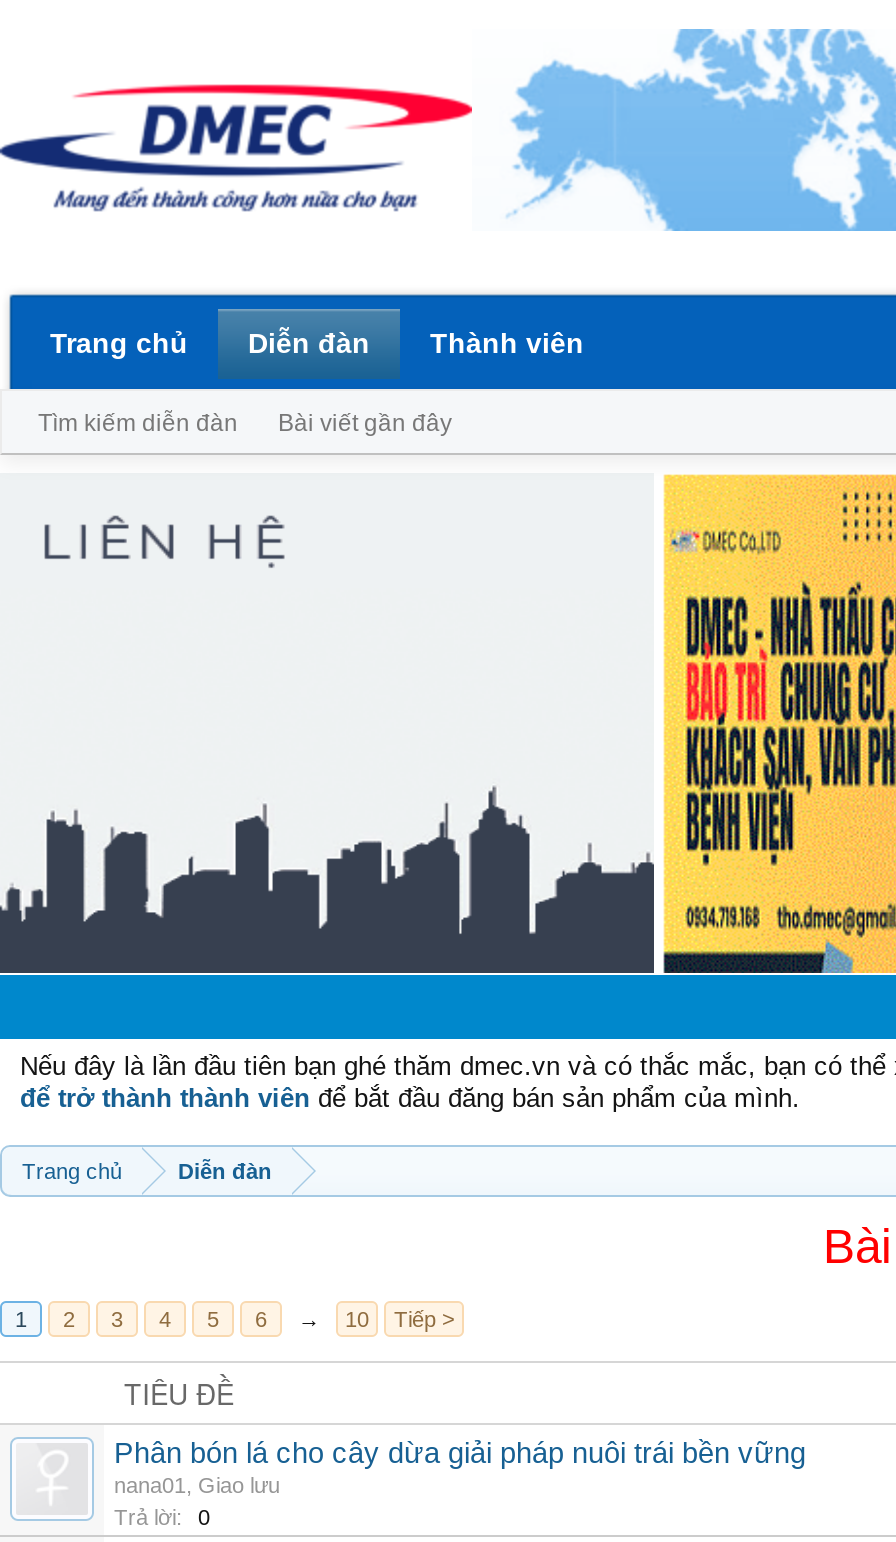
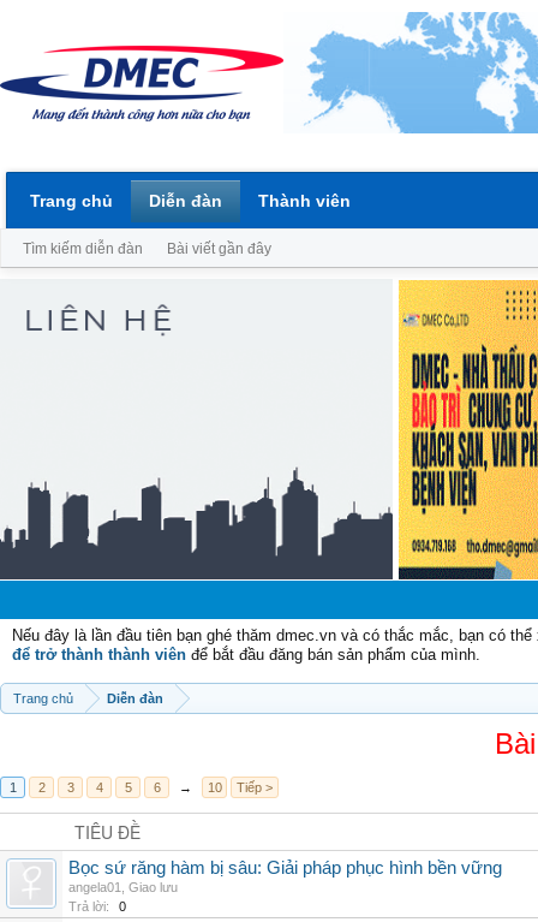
- Phân bón lá cho cây dừa giải pháp nuôi trái bền vững
+ Bọc sứ răng hàm bị sâu: Giải pháp phục hình bền vững

- nana01, Giao lưu
+ angela01, Giao lưu
